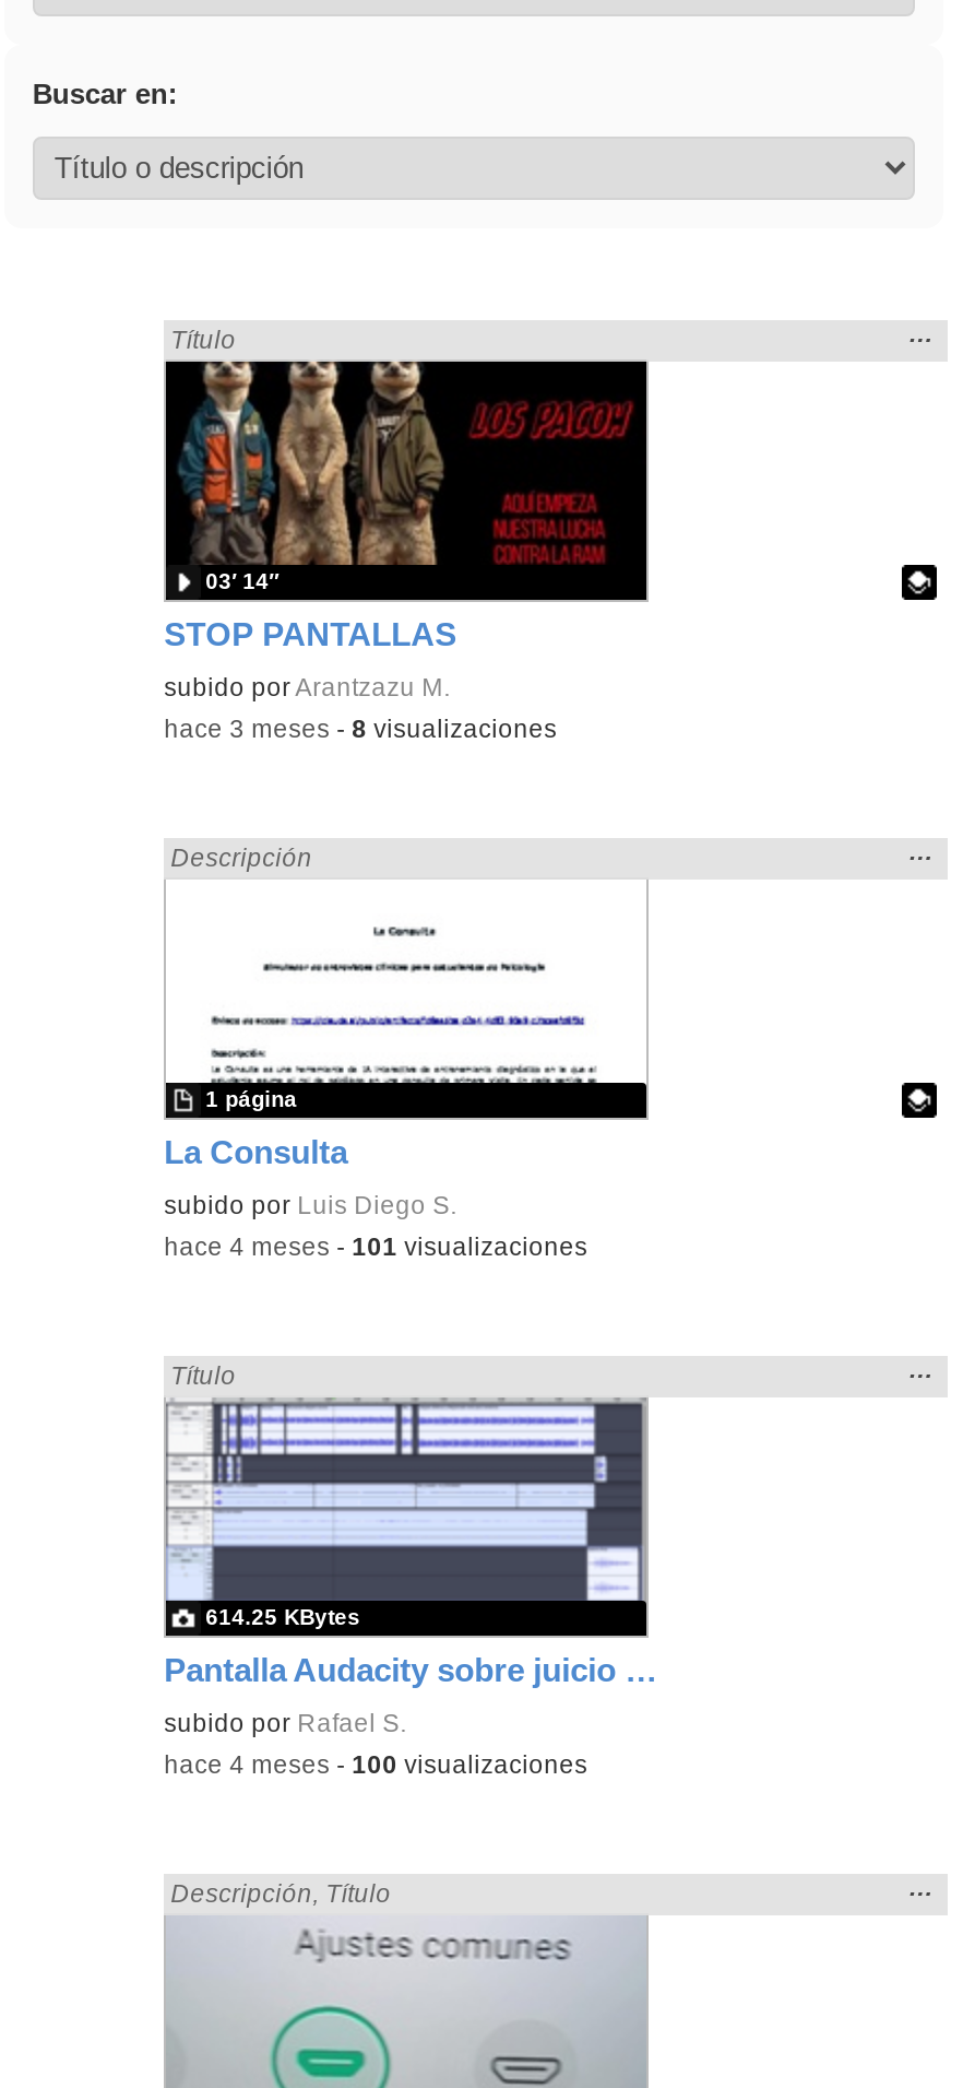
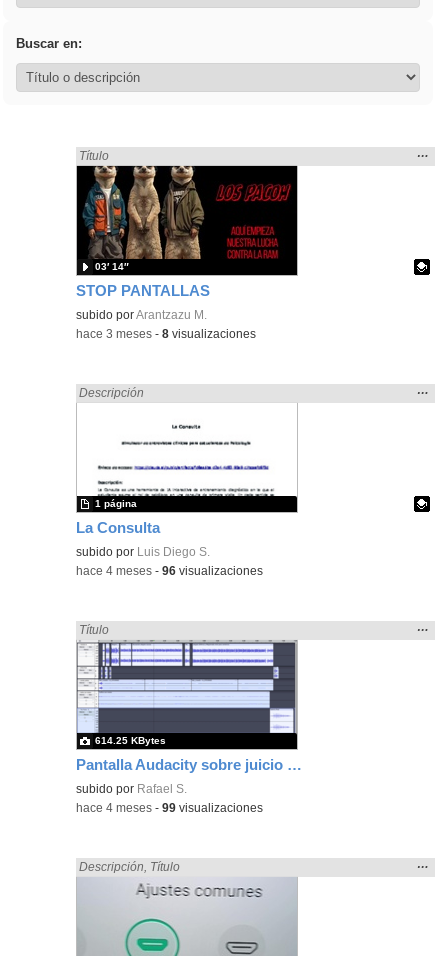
- hace 4 meses - 101 visualizaciones
+ hace 4 meses - 96 visualizaciones

- hace 4 meses - 100 visualizaciones
+ hace 4 meses - 99 visualizaciones
